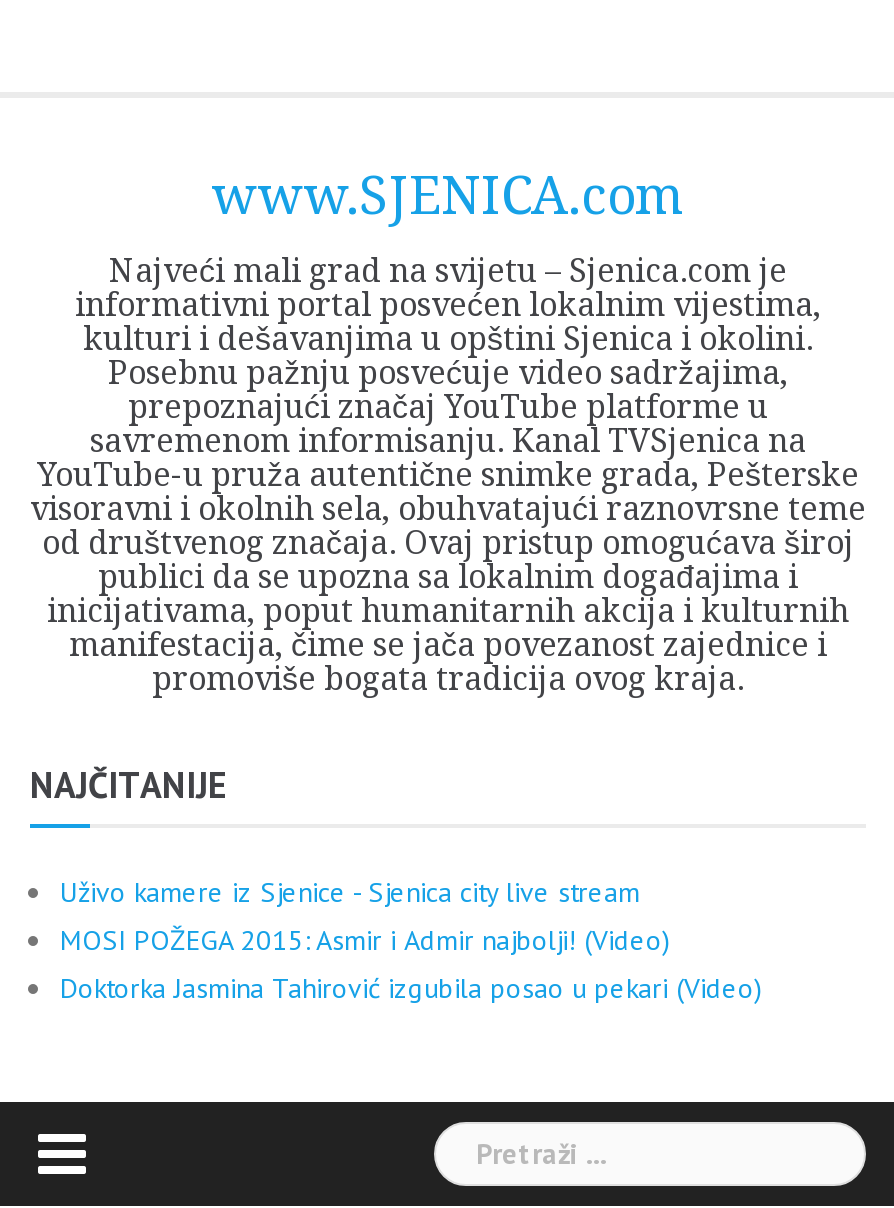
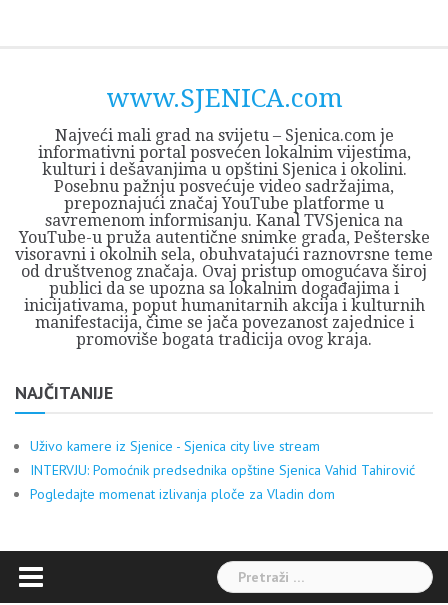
- MOSI POŽEGA 2015: Asmir i Admir najbolji! (Video)
- Doktorka Jasmina Tahirović izgubila posao u pekari (Video)
+ INTERVJU: Pomoćnik predsednika opštine Sjenica Vahid Tahirović
+ Pogledajte momenat izlivanja ploče za Vladin dom
